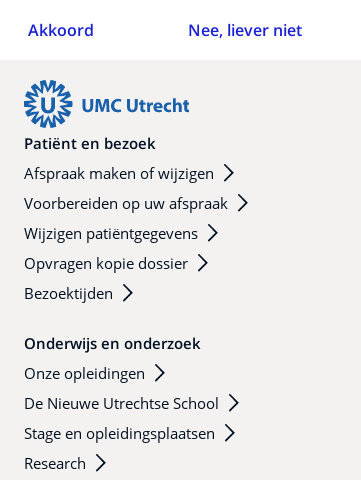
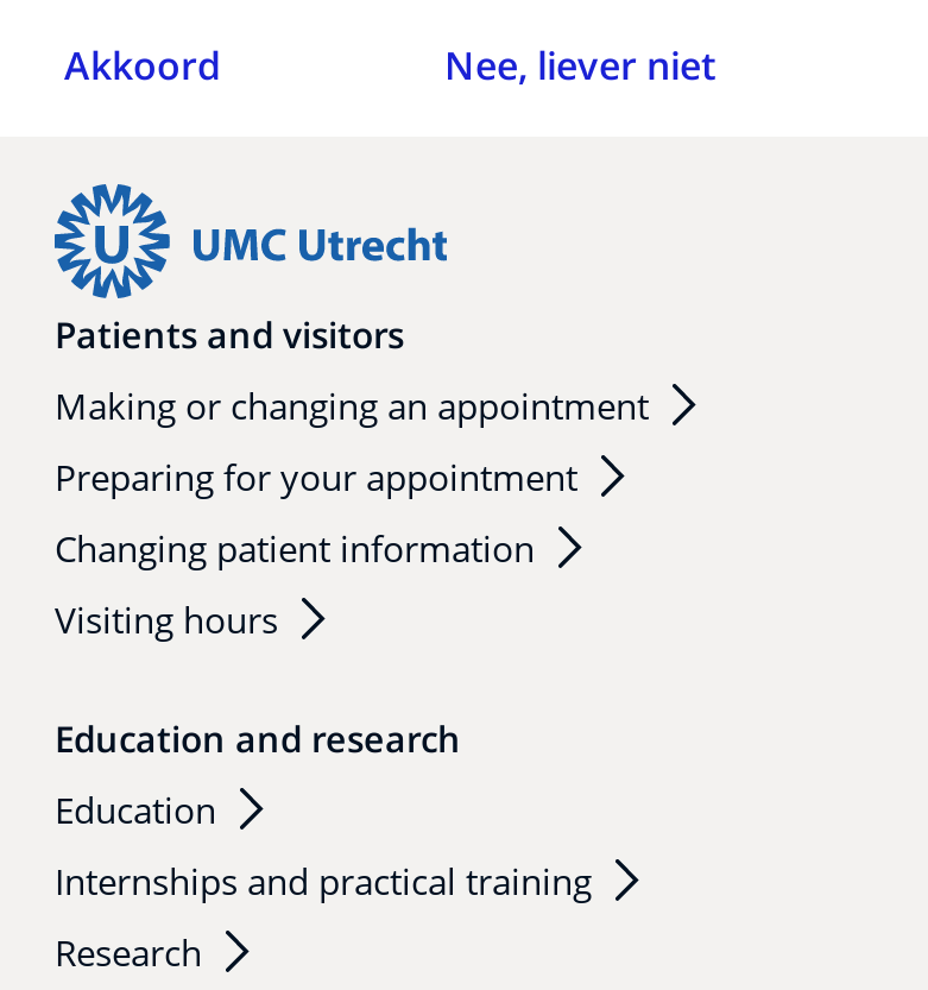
- Patiënt en bezoek
- Afspraak maken of wijzigen
- Voorbereiden op uw afspraak
- Wijzigen patiëntgegevens
- Opvragen kopie dossier
- Bezoektijden
- Onderwijs en onderzoek
- Onze opleidingen
- De Nieuwe Utrechtse School
- Stage en opleidingsplaatsen
+ Patients and visitors
+ Making or changing an appointment
+ Preparing for your appointment
+ Changing patient information
+ Visiting hours
+ Education and research
+ Education
+ Internships and practical training
